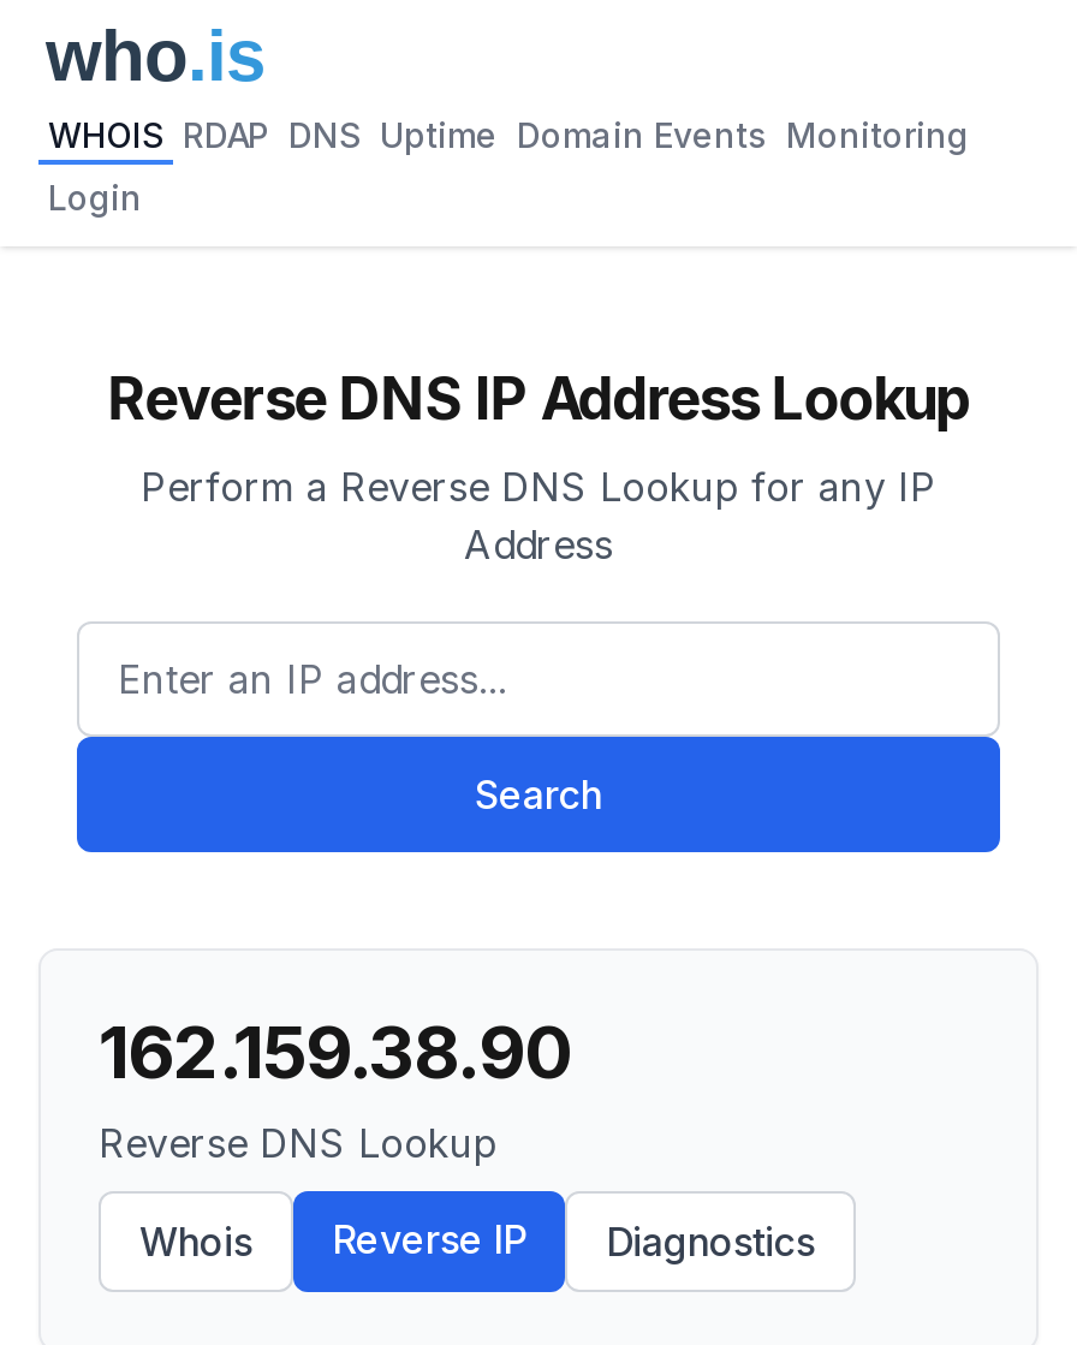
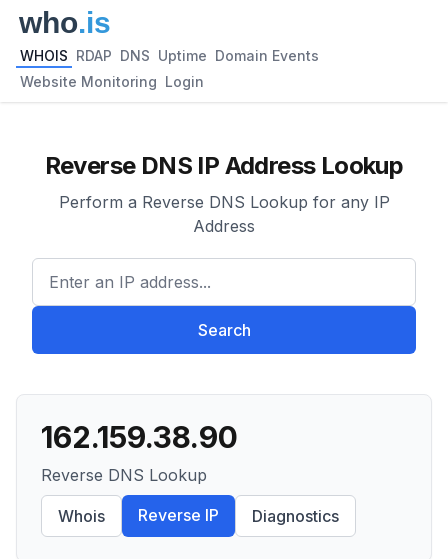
- WHOIS RDAP DNS Uptime Domain Events Monitoring
+ WHOIS RDAP DNS Uptime Domain Events

- Login
+ Website Monitoring Login
